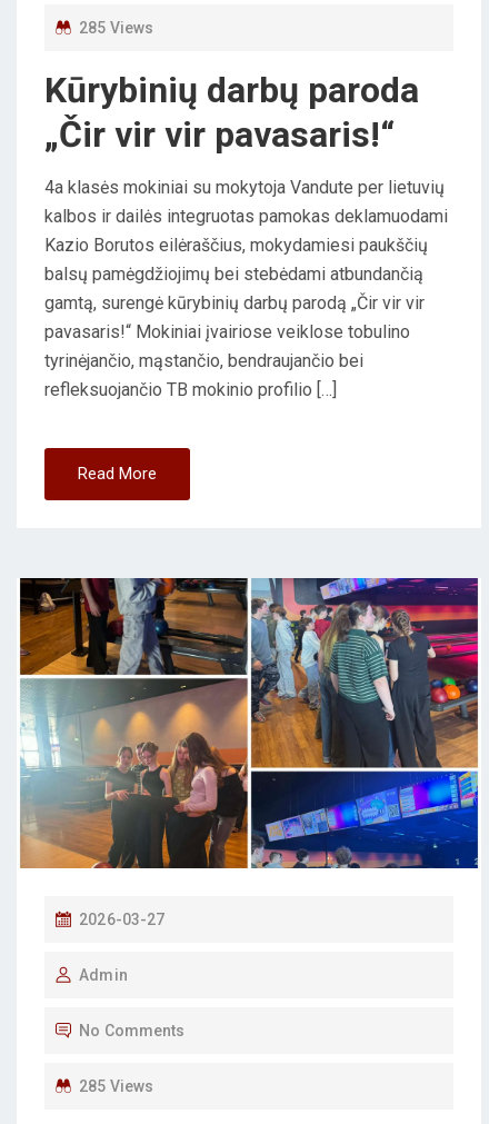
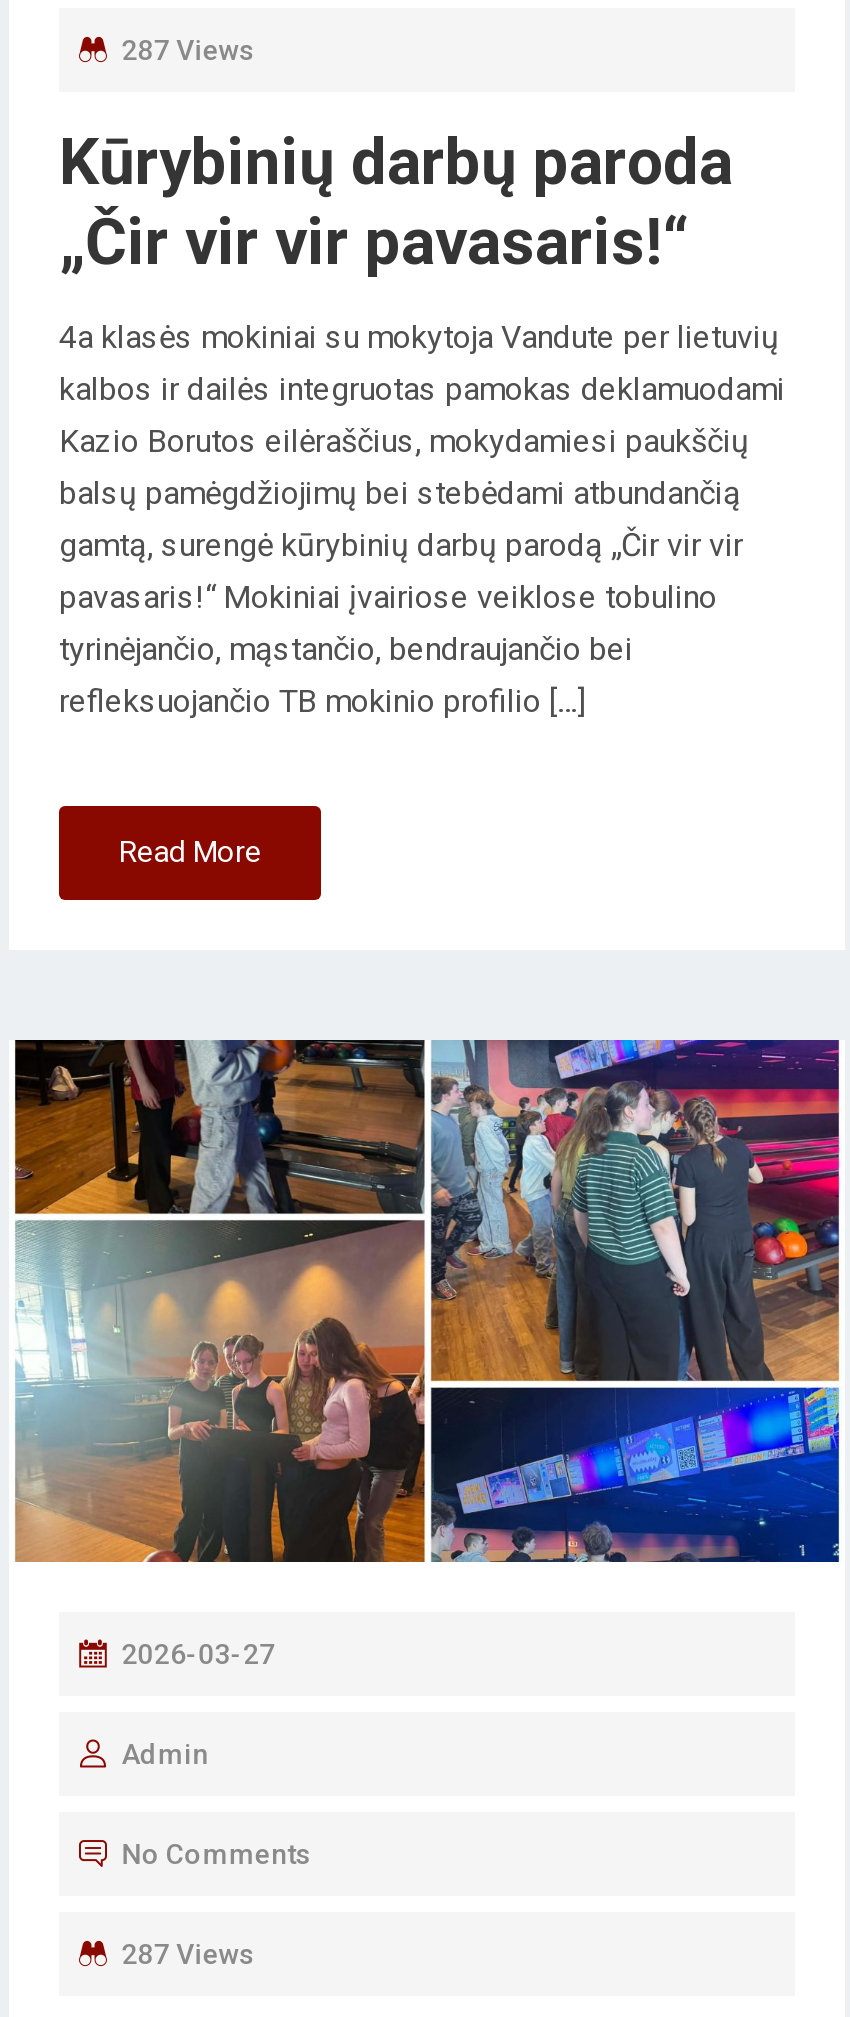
- 285 Views
+ 287 Views

- 285 Views
+ 287 Views
